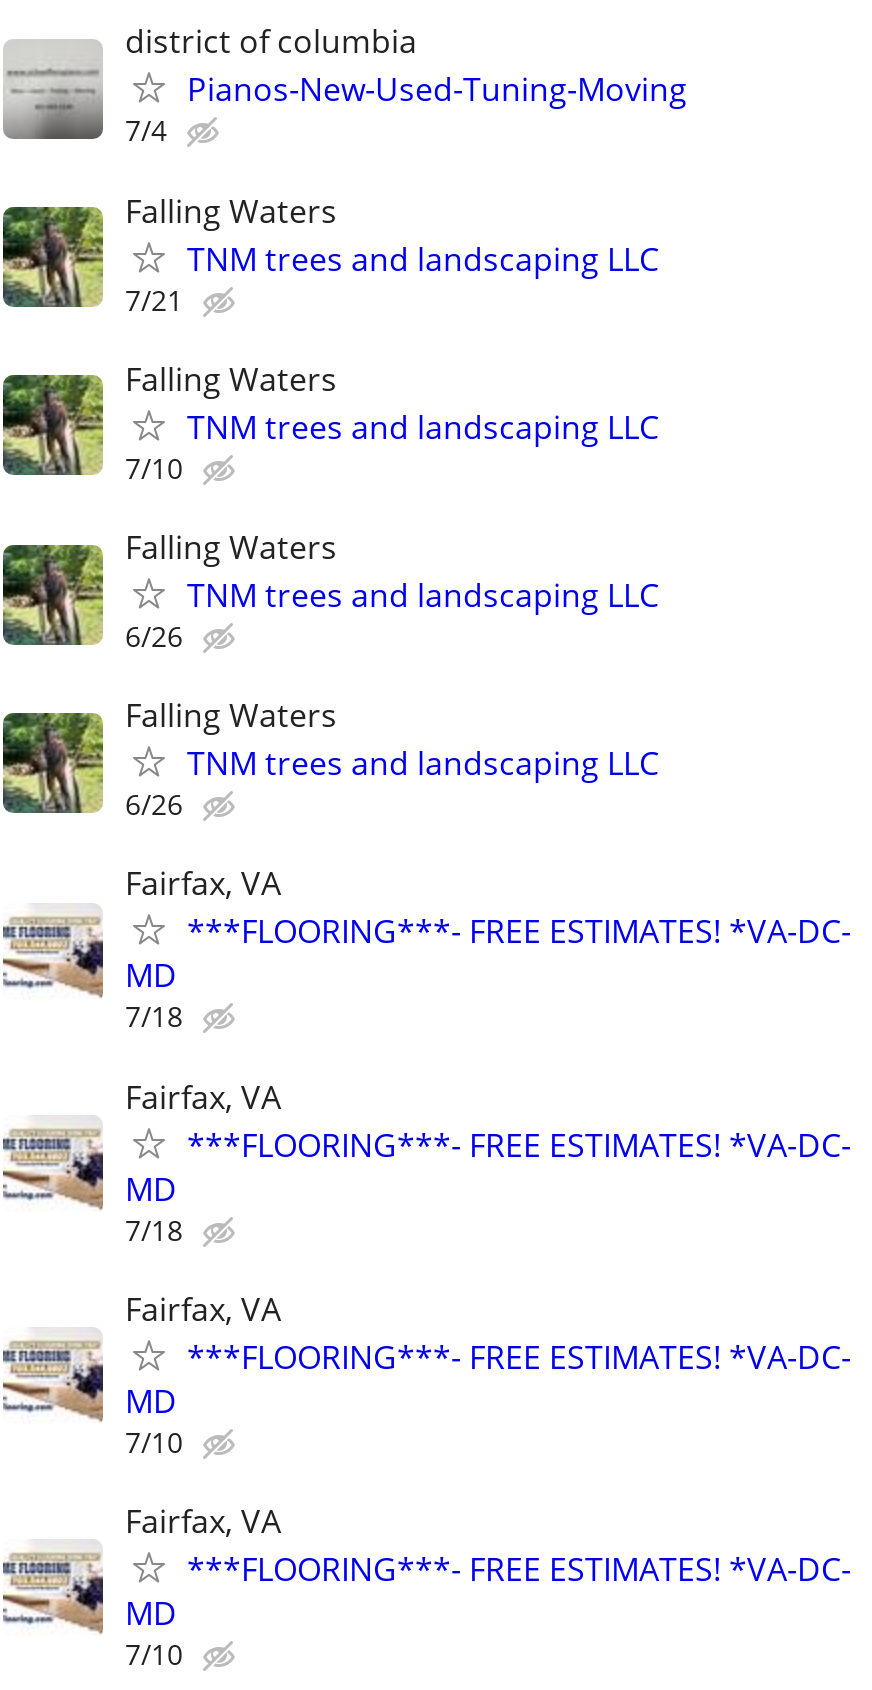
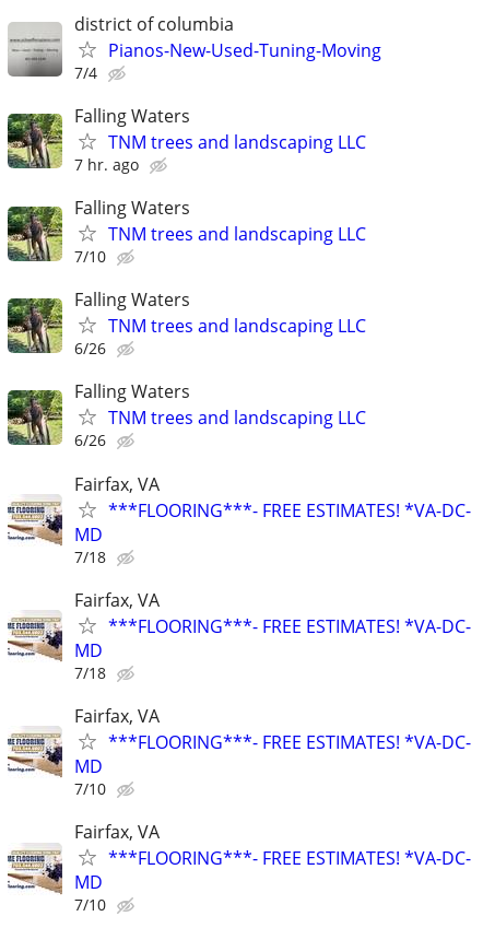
- 7/21
+ 7 hr. ago
